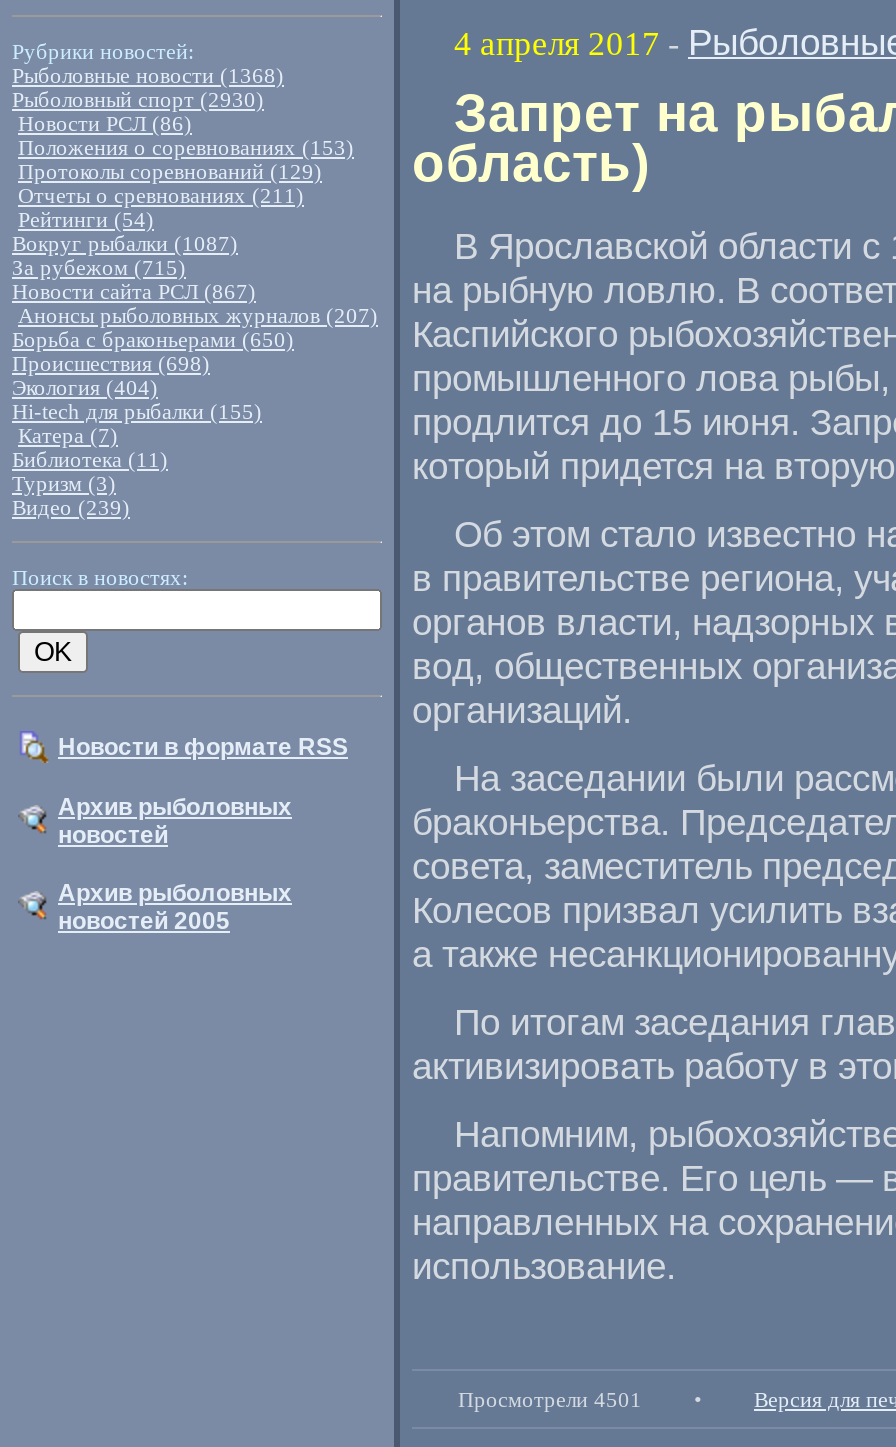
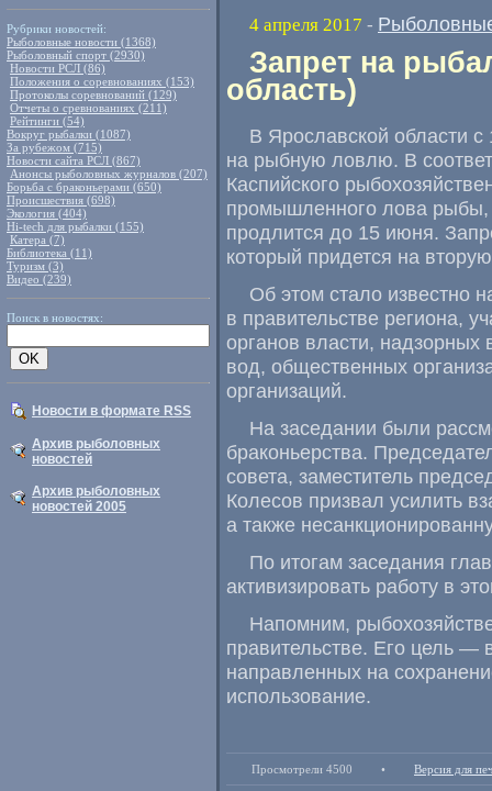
- Просмотрели 4501
+ Просмотрели 4500
